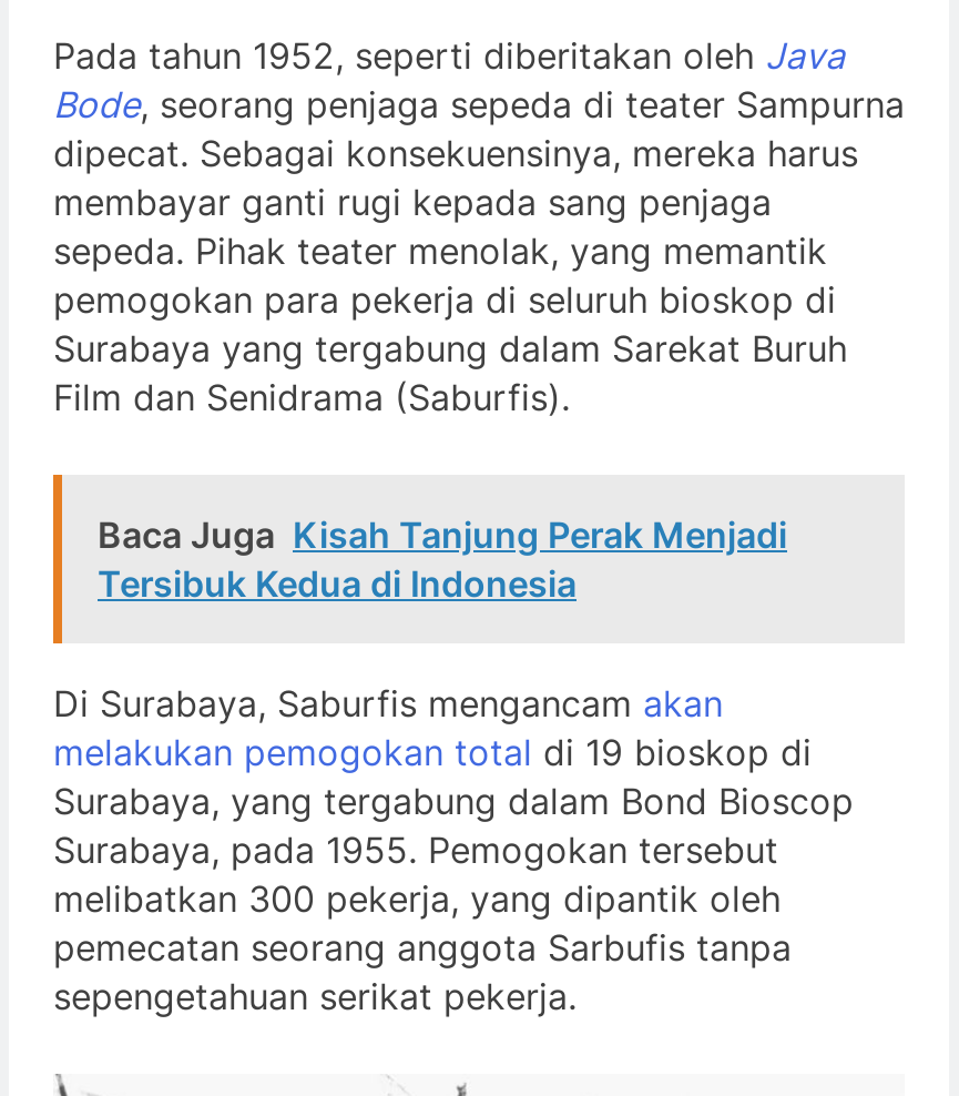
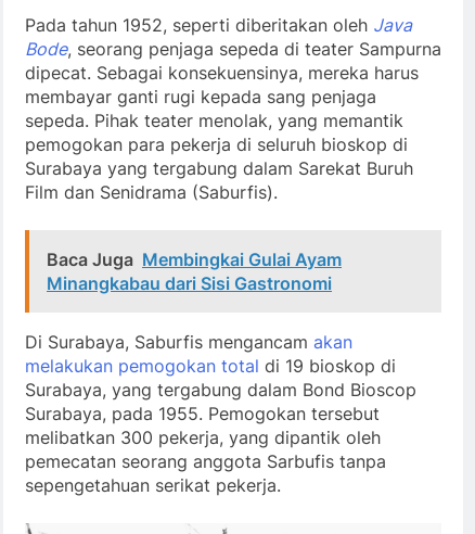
- Baca Juga Kisah Tanjung Perak Menjadi
- Tersibuk Kedua di Indonesia
+ Baca Juga Membingkai Gulai Ayam
+ Minangkabau dari Sisi Gastronomi
